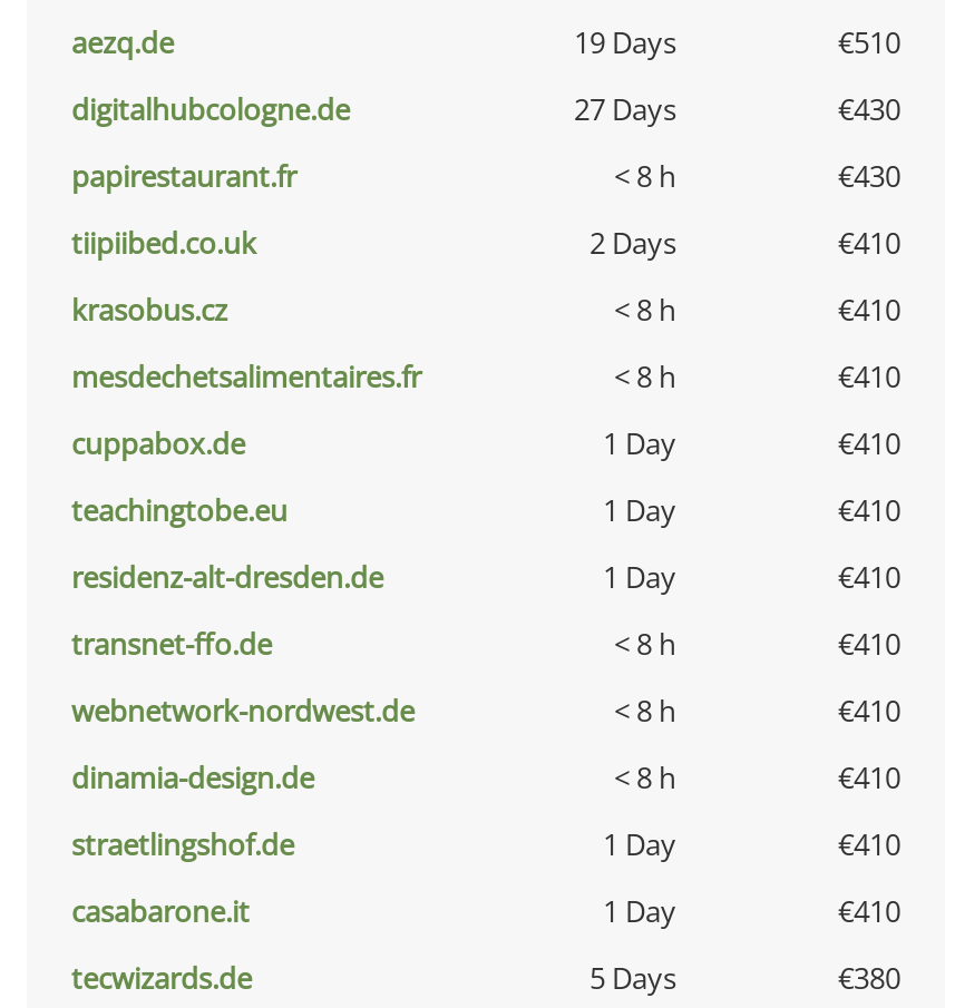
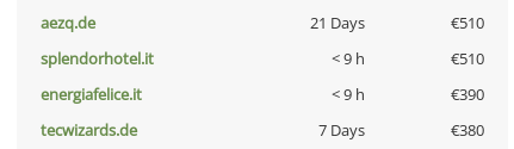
- 19 Days
+ 21 Days

- digitalhubcologne.de
- 27 Days
- €430
- papirestaurant.fr
- < 8 h
- €430
- tiipiibed.co.uk
- 2 Days
- €410
- krasobus.cz
- < 8 h
- €410
- mesdechetsalimentaires.fr
- < 8 h
- €410
- cuppabox.de
- 1 Day
- €410
- teachingtobe.eu
- 1 Day
- €410
- residenz-alt-dresden.de
- 1 Day
- €410
- transnet-ffo.de
- < 8 h
- €410
- webnetwork-nordwest.de
- < 8 h
- €410
- dinamia-design.de
- < 8 h
- €410
- straetlingshof.de
- 1 Day
- €410
- casabarone.it
- 1 Day
- €410
+ splendorhotel.it
+ < 9 h
+ €510
+ energiafelice.it
+ < 9 h
+ €390

- 5 Days
+ 7 Days
